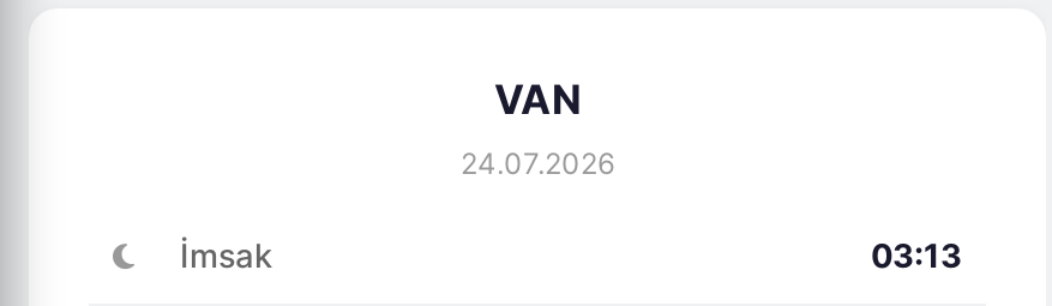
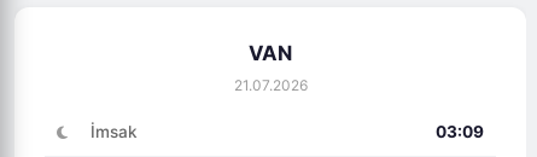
- 24.07.2026
+ 21.07.2026

- 03:13
+ 03:09
